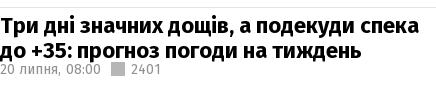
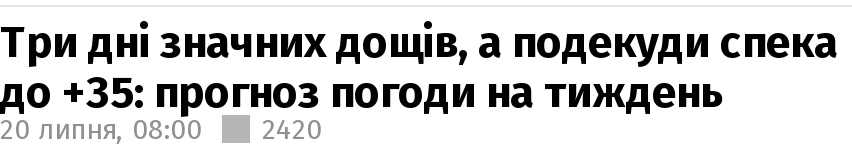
- 20 липня, 08:00 2401
+ 20 липня, 08:00 2420
